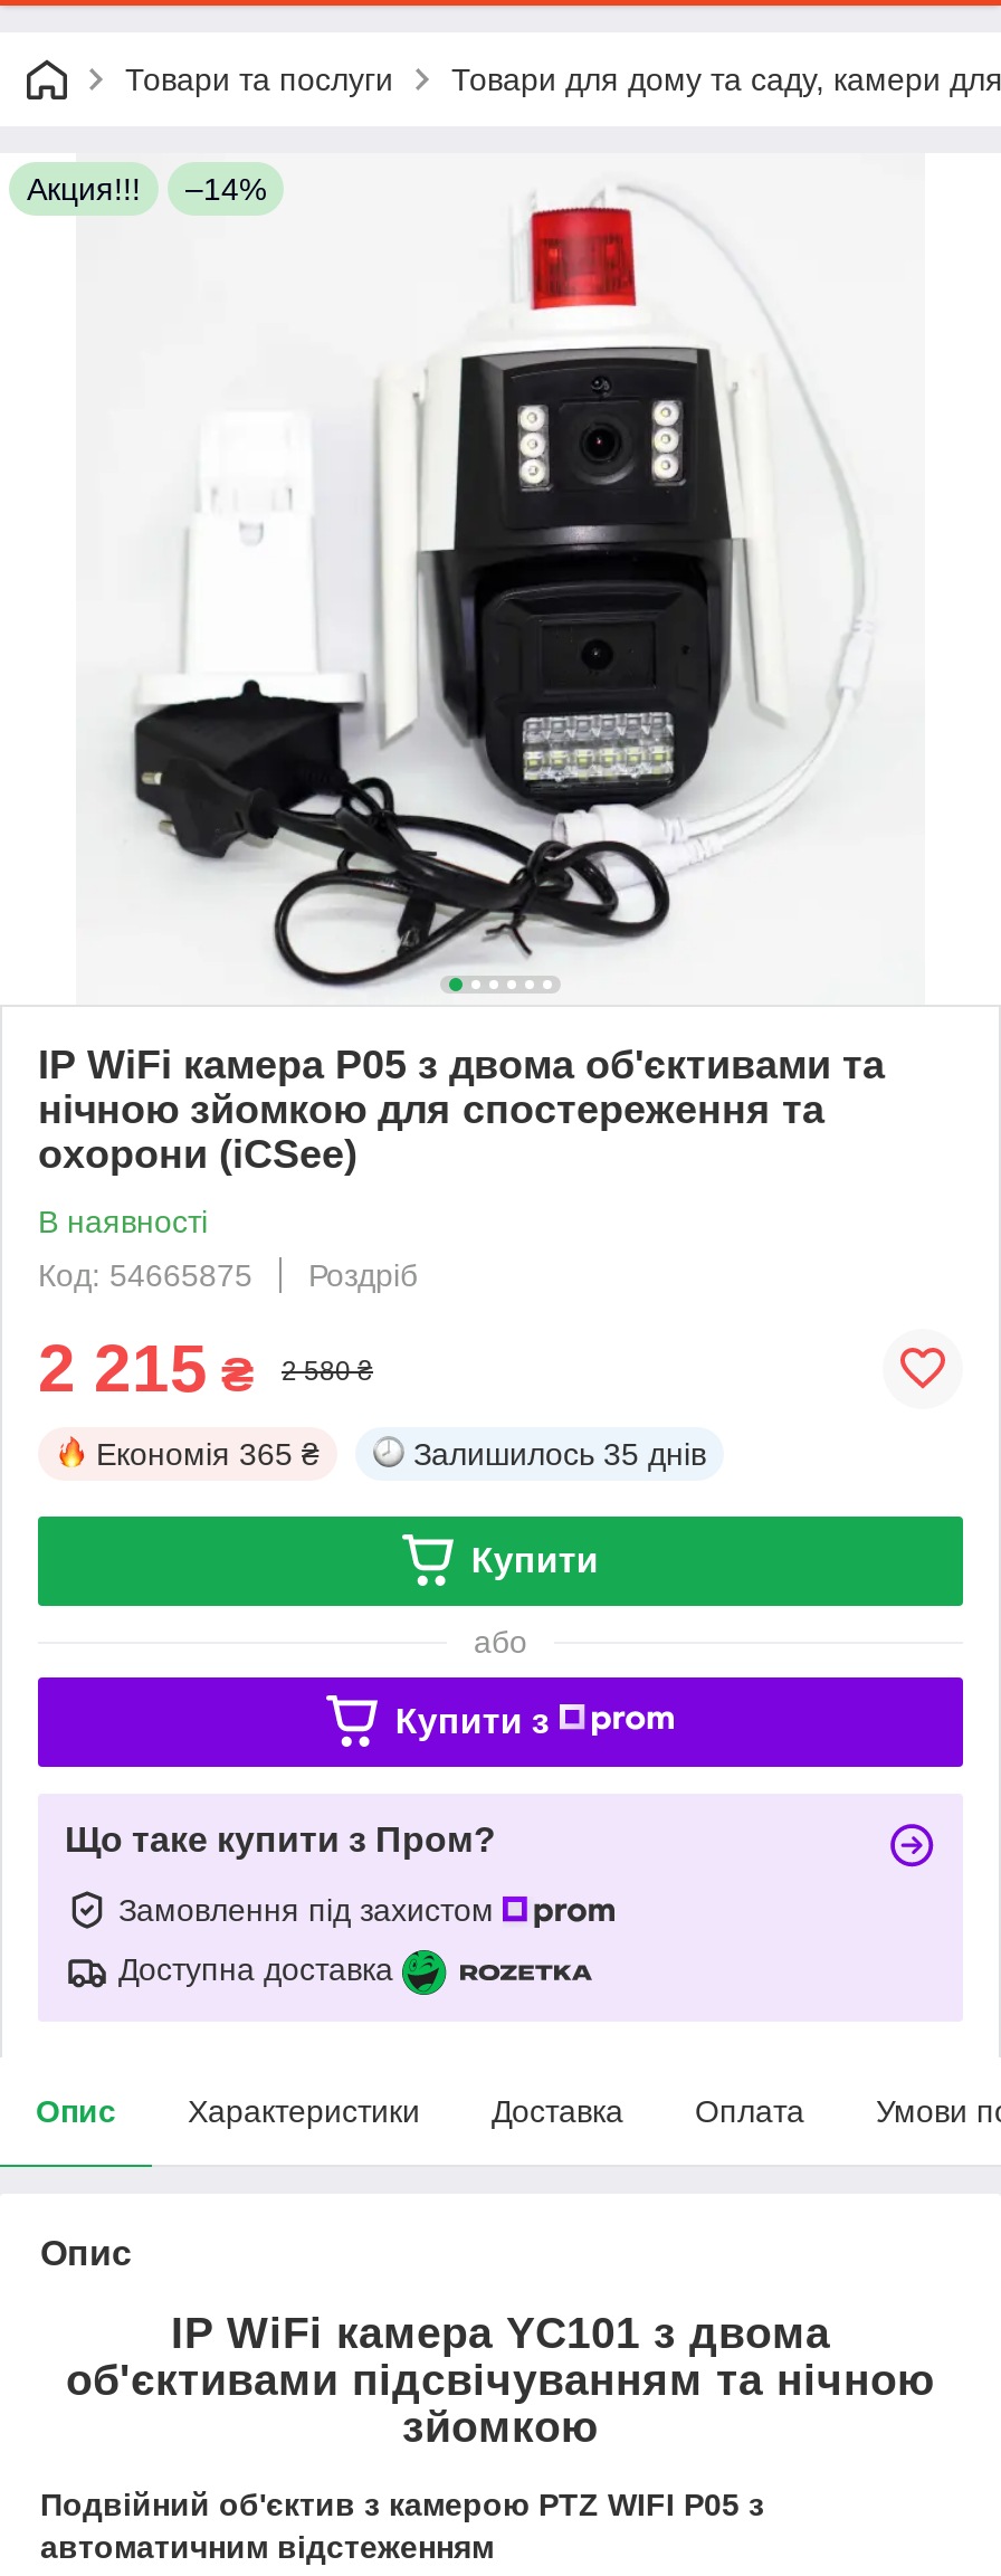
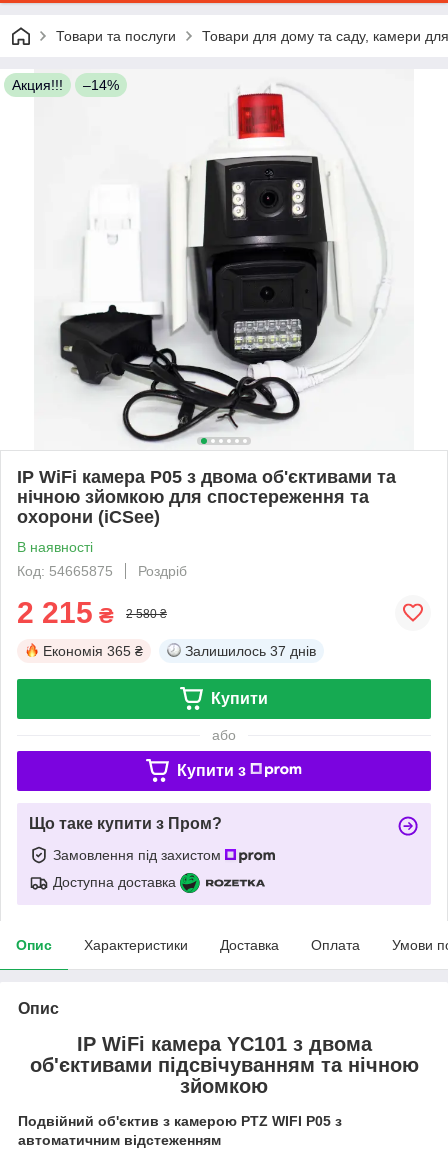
- Залишилось 35 днів
+ Залишилось 37 днів
